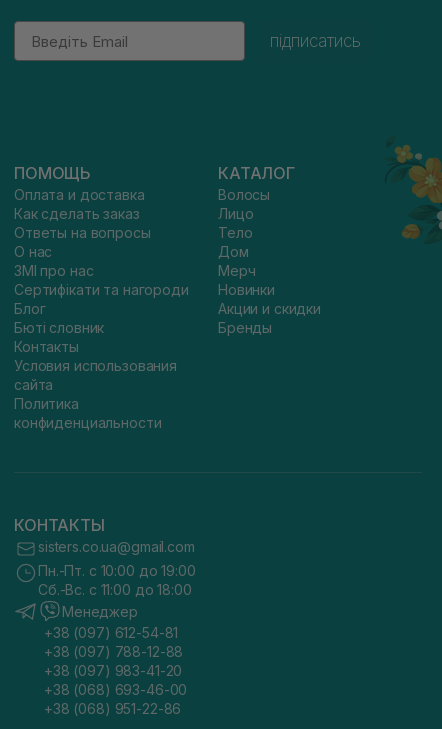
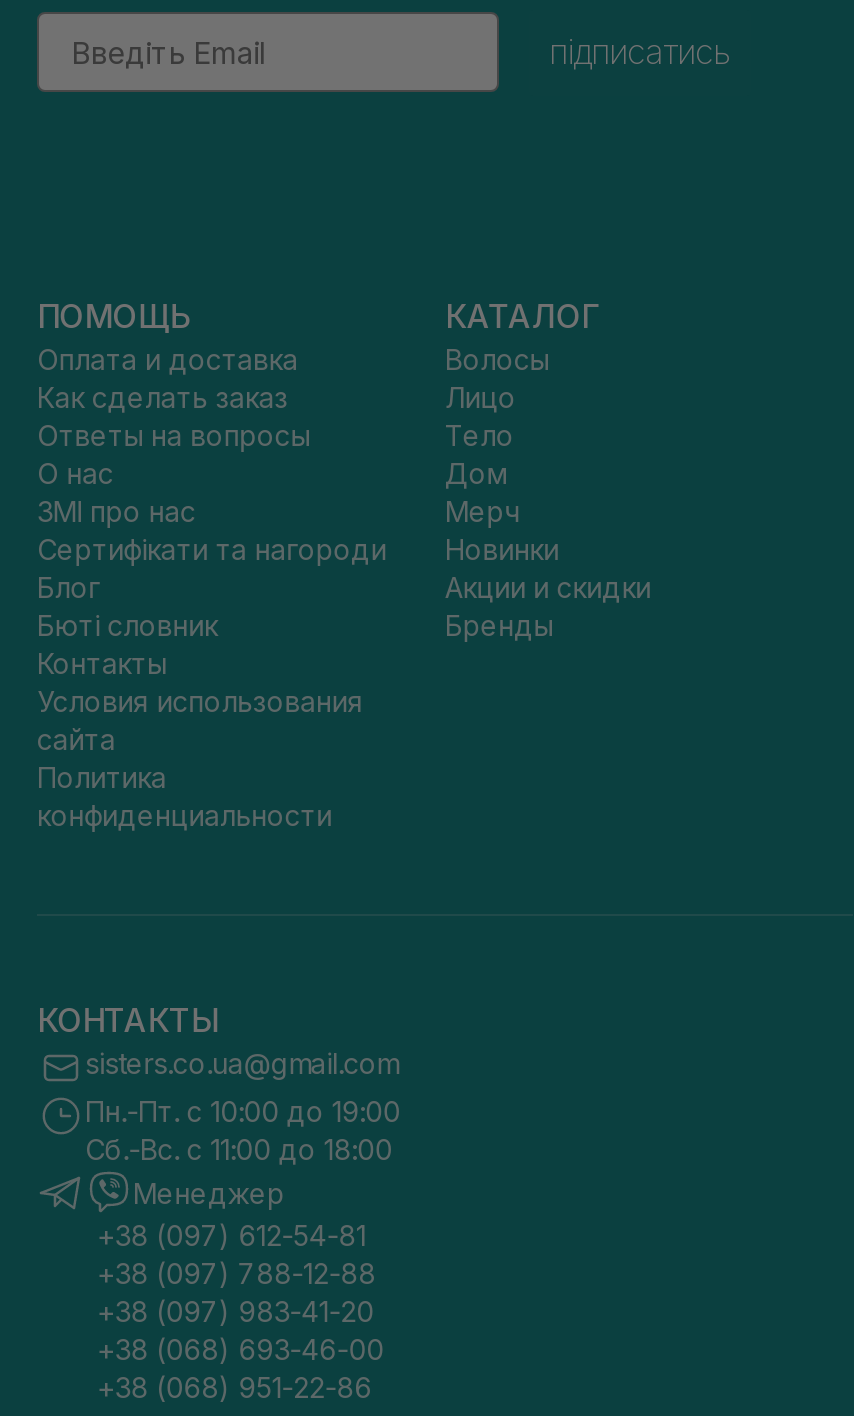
- [image]
